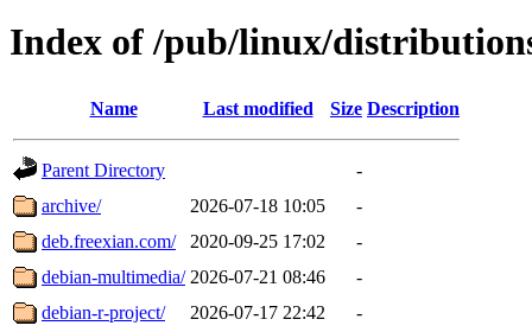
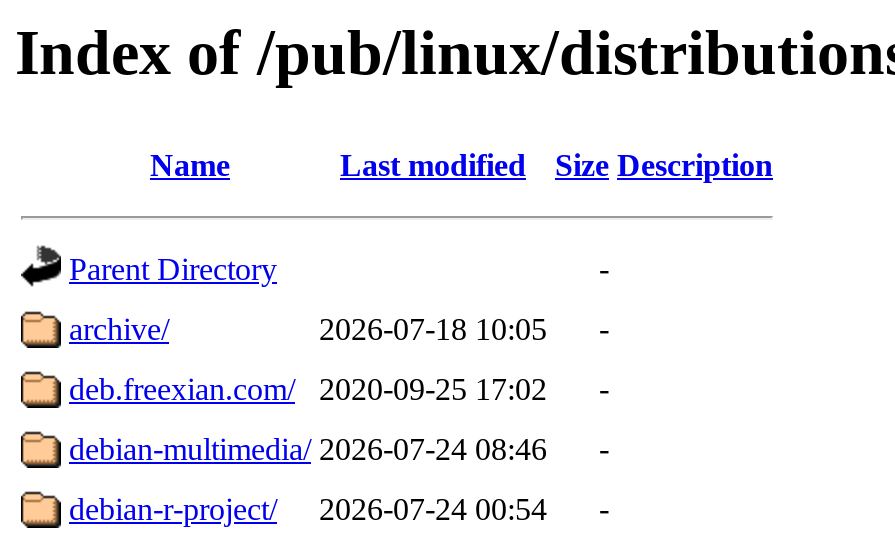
- debian-multimedia/ 2026-07-21 08:46
+ debian-multimedia/ 2026-07-24 08:46

- 2026-07-17 22:42
+ 2026-07-24 00:54
